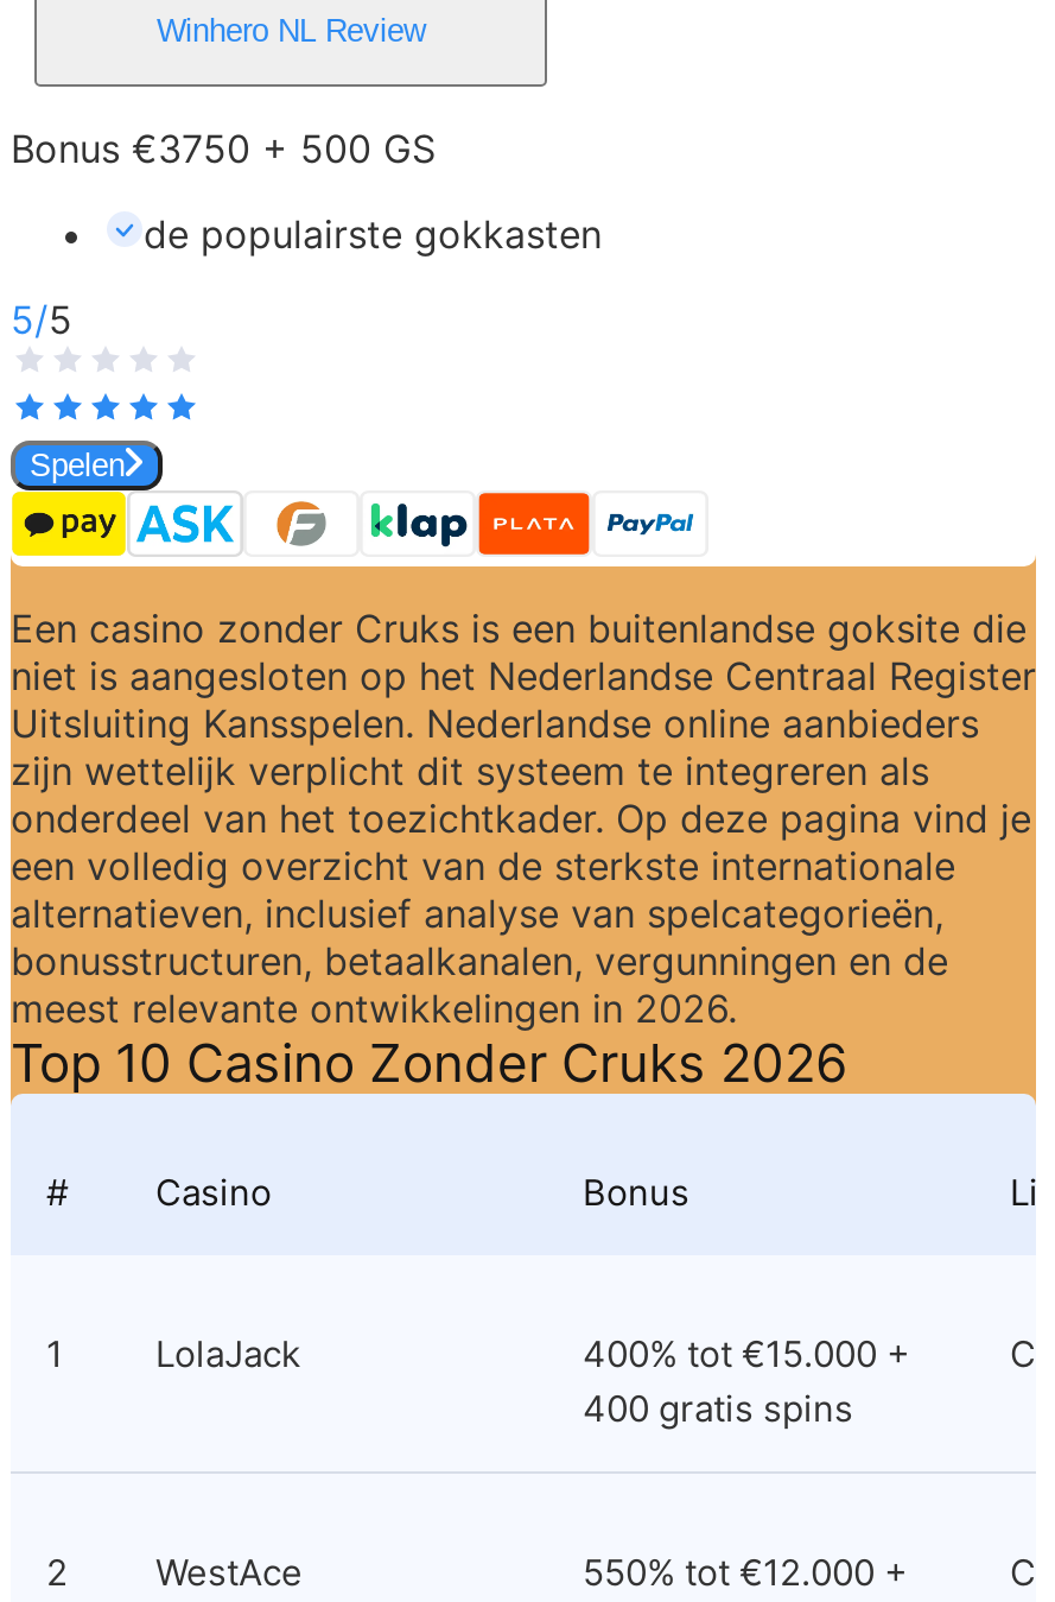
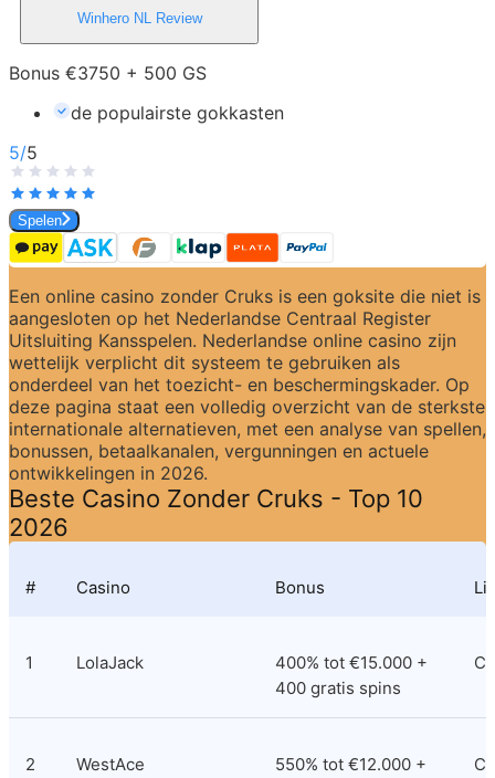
- Een casino zonder Cruks is een buitenlandse goksite die
- niet is aangesloten op het Nederlandse Centraal Register
- Uitsluiting Kansspelen. Nederlandse online aanbieders
- zijn wettelijk verplicht dit systeem te integreren als
- onderdeel van het toezichtkader. Op deze pagina vind je
- een volledig overzicht van de sterkste internationale
- alternatieven, inclusief analyse van spelcategorieën,
- bonusstructuren, betaalkanalen, vergunningen en de
- meest relevante ontwikkelingen in 2026.
- Top 10 Casino Zonder Cruks 2026
+ Een online casino zonder Cruks is een goksite die niet is
+ aangesloten op het Nederlandse Centraal Register
+ Uitsluiting Kansspelen. Nederlandse online casino zijn
+ wettelijk verplicht dit systeem te gebruiken als
+ onderdeel van het toezicht- en beschermingskader. Op
+ deze pagina staat een volledig overzicht van de sterkste
+ internationale alternatieven, met een analyse van spellen,
+ bonussen, betaalkanalen, vergunningen en actuele
+ ontwikkelingen in 2026.
+ Beste Casino Zonder Cruks - Top 10
+ 2026
